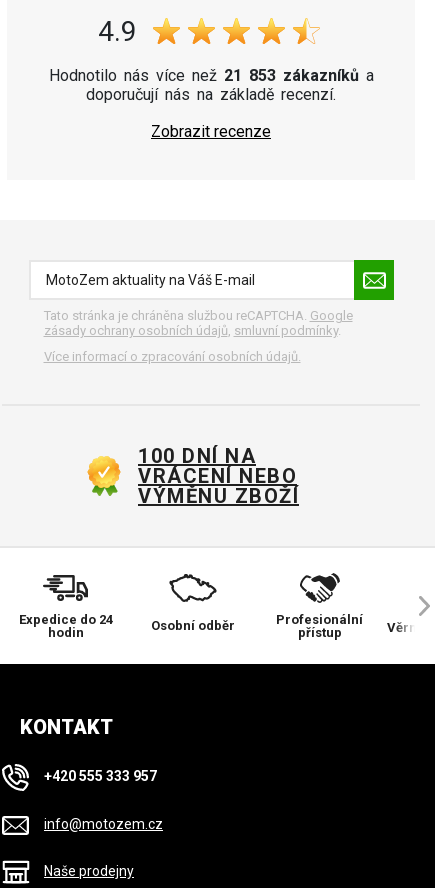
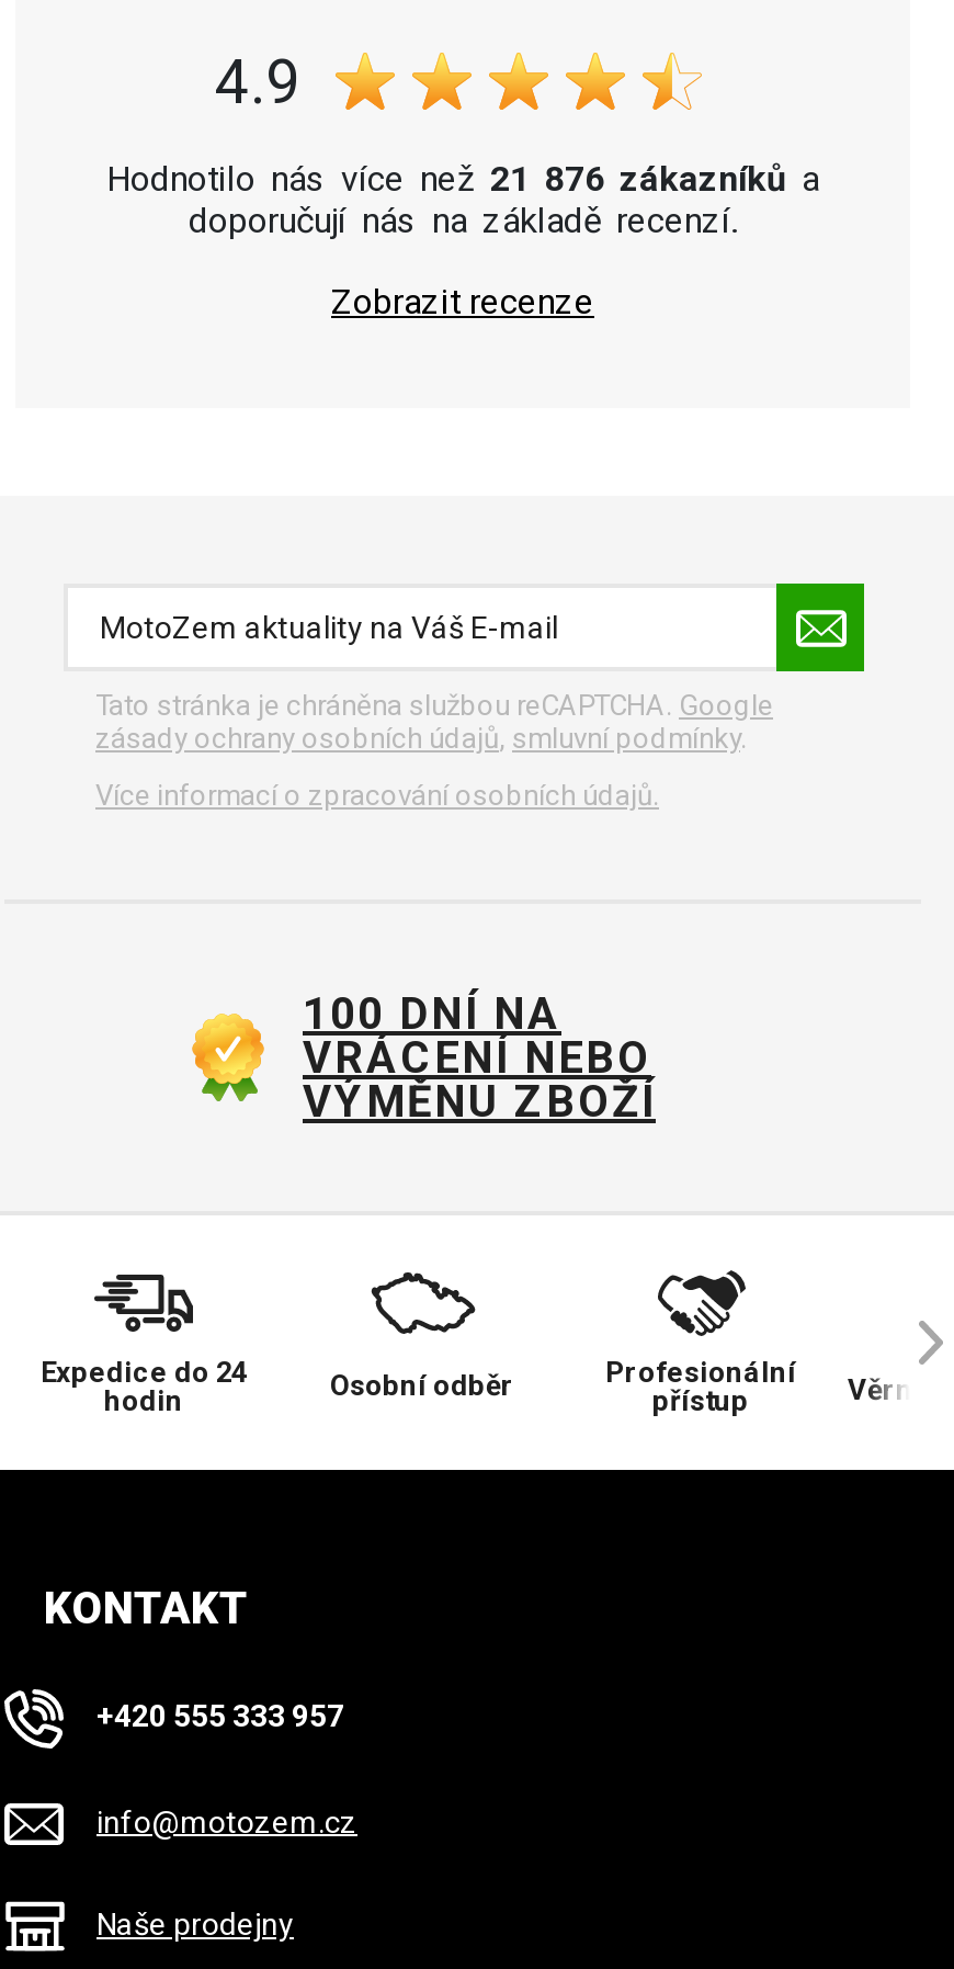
- Hodnotilo nás více než 21 853 zákazníků a
+ Hodnotilo nás více než 21 876 zákazníků a
